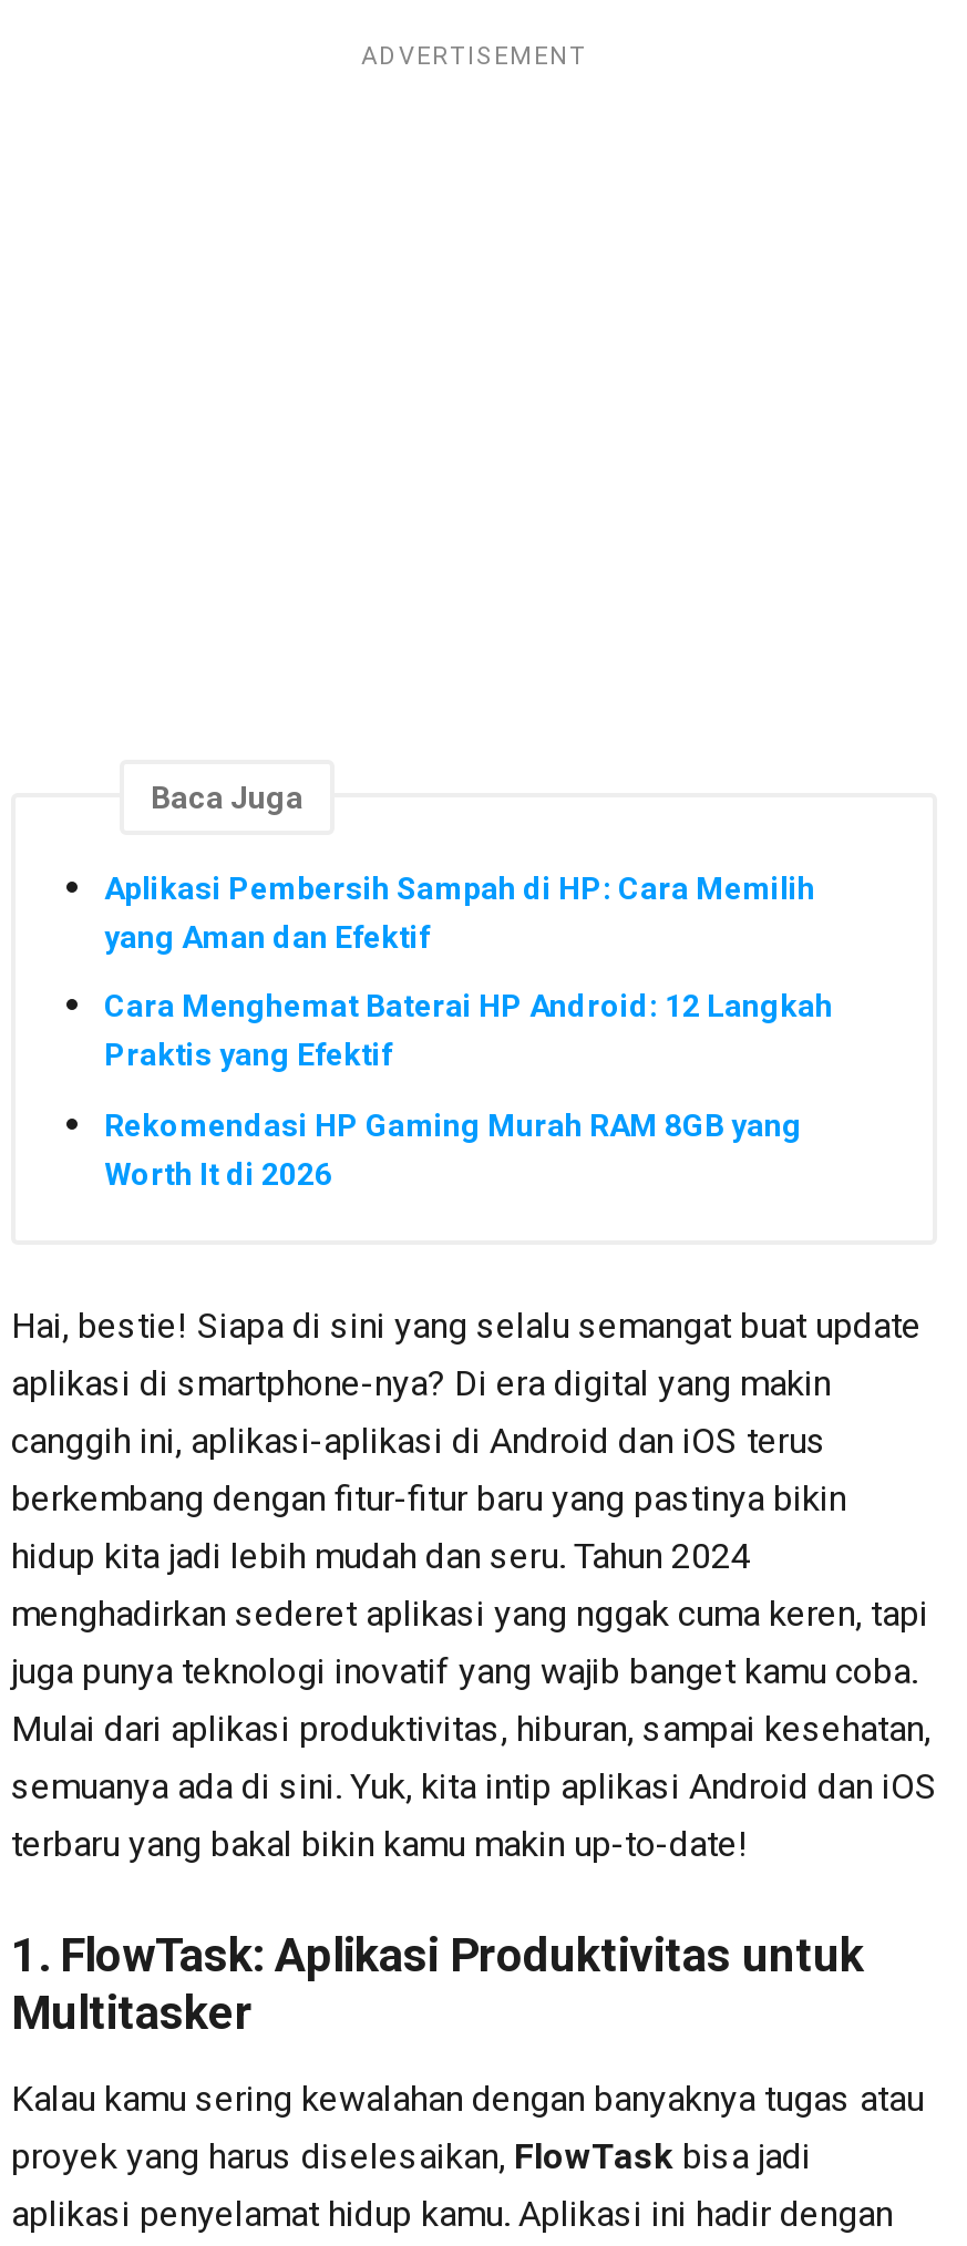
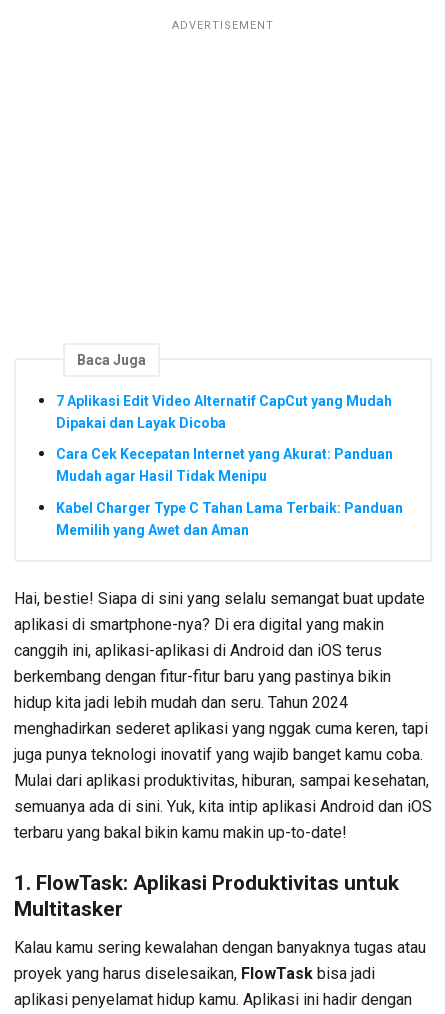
- Aplikasi Pembersih Sampah di HP: Cara Memilih
- yang Aman dan Efektif
+ 7 Aplikasi Edit Video Alternatif CapCut yang Mudah
+ Dipakai dan Layak Dicoba

- Cara Menghemat Baterai HP Android: 12 Langkah
- Praktis yang Efektif
+ Cara Cek Kecepatan Internet yang Akurat: Panduan
+ Mudah agar Hasil Tidak Menipu

- Rekomendasi HP Gaming Murah RAM 8GB yang
- Worth It di 2026
+ Kabel Charger Type C Tahan Lama Terbaik: Panduan
+ Memilih yang Awet dan Aman
